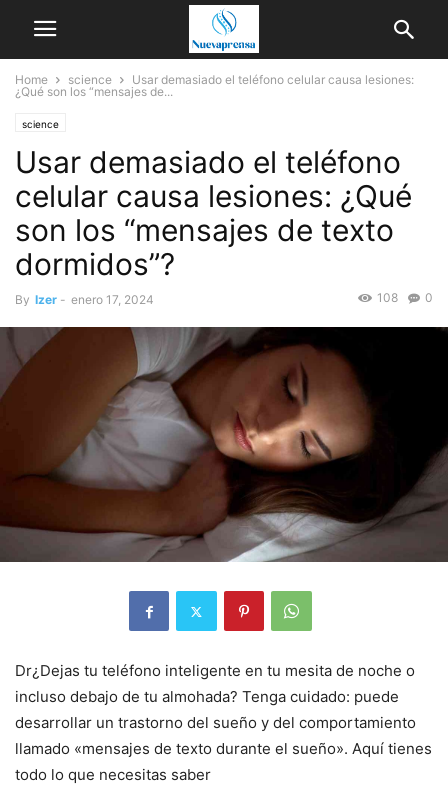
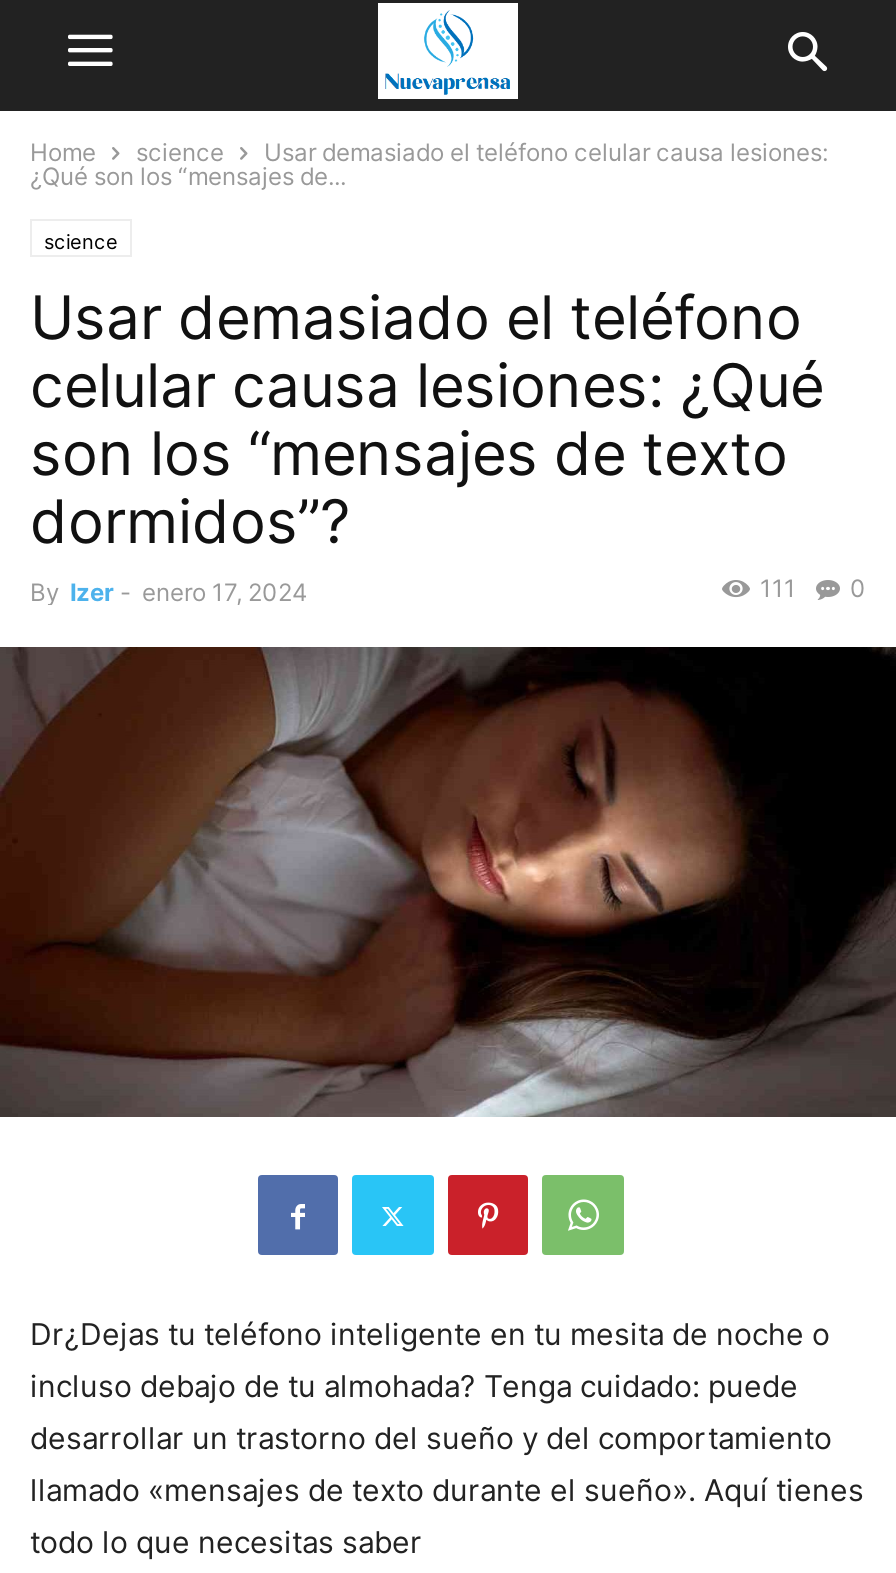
- 108 0
+ 111 0
